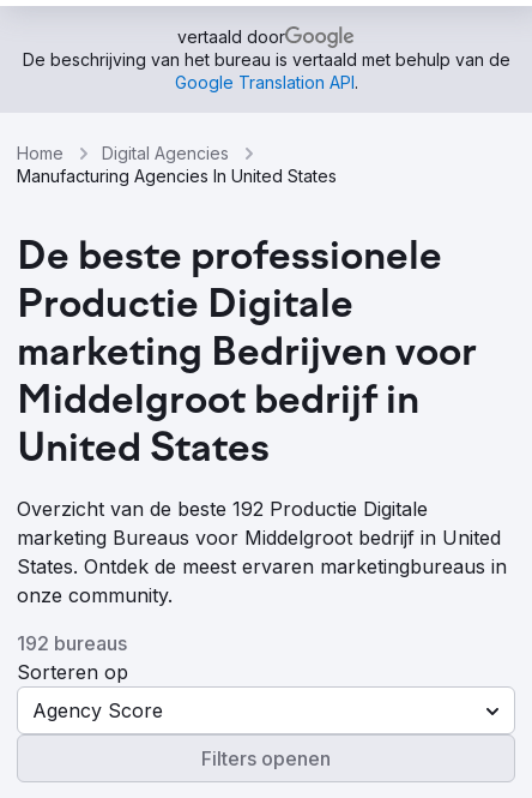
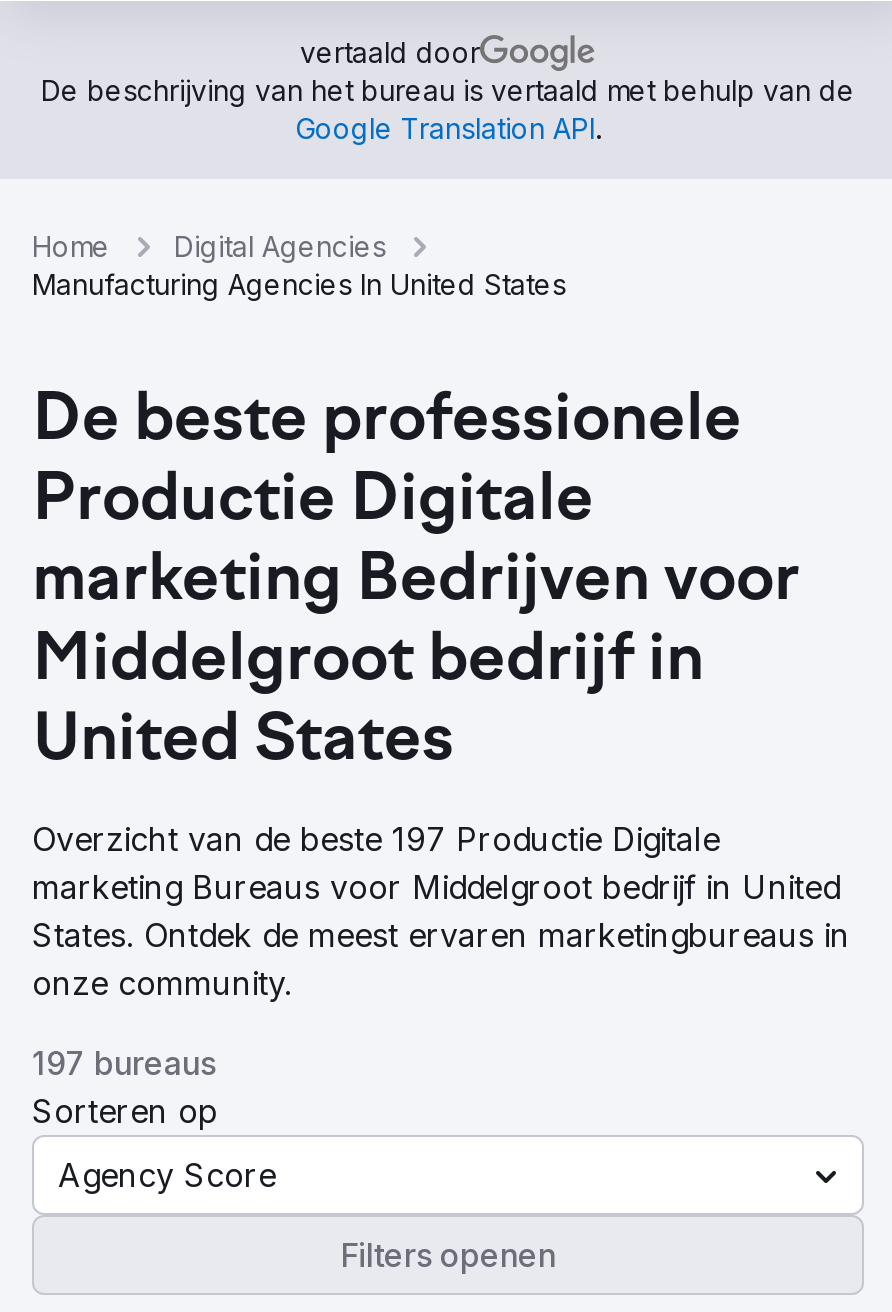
- Overzicht van de beste 192 Productie Digitale
+ Overzicht van de beste 197 Productie Digitale

- 192 bureaus
+ 197 bureaus
